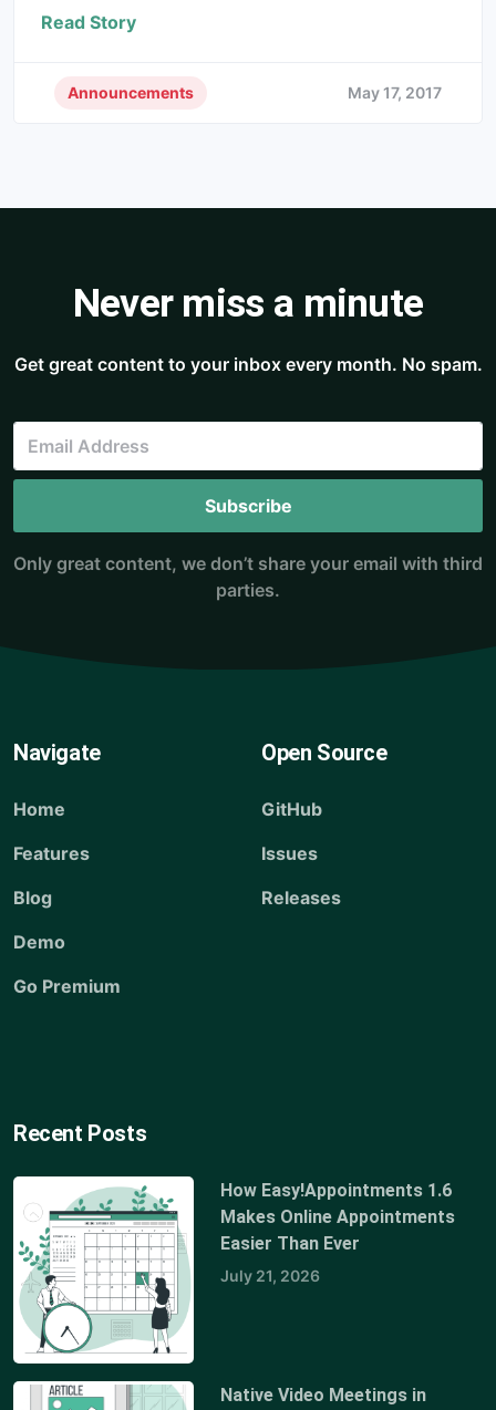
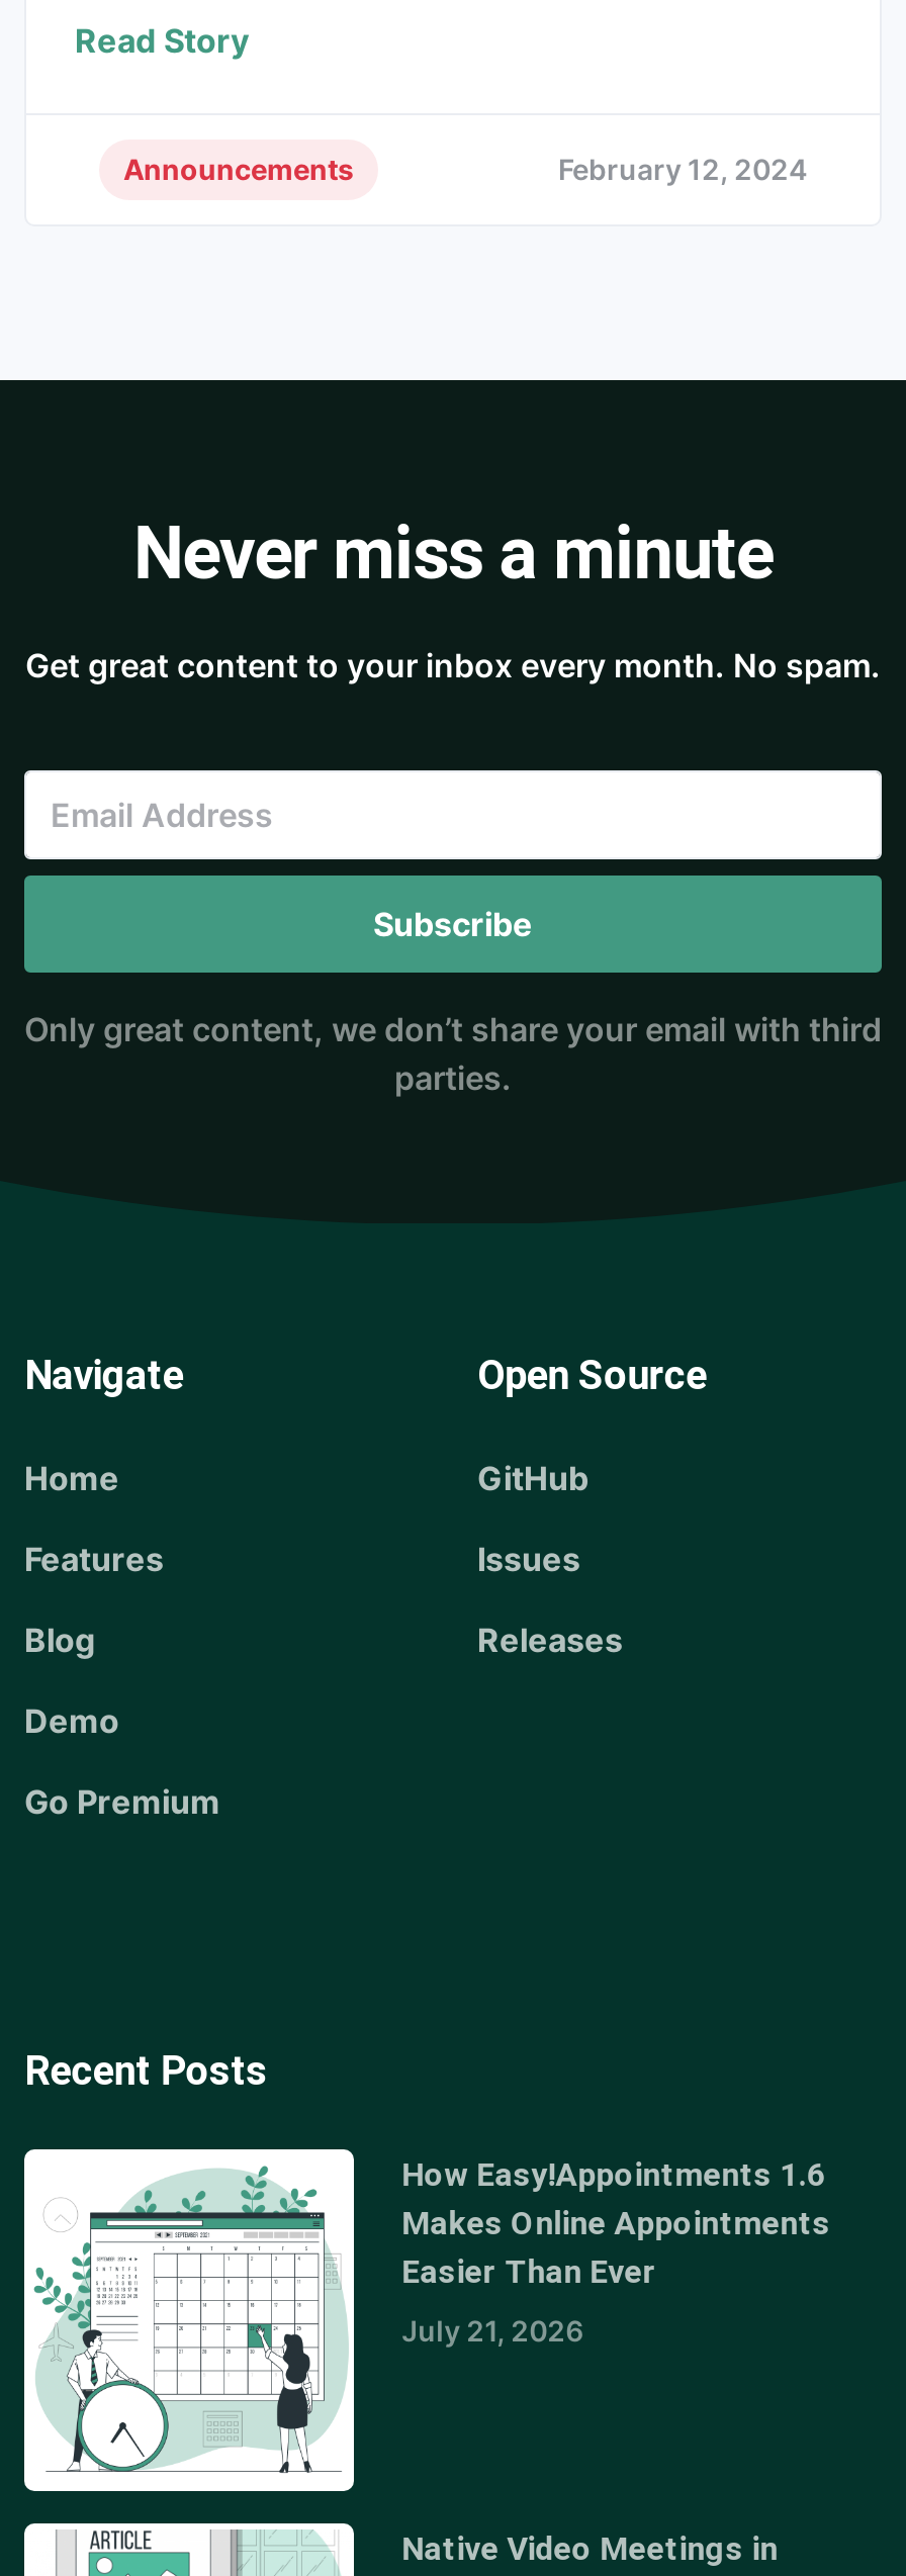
- May 17, 2017
+ February 12, 2024
